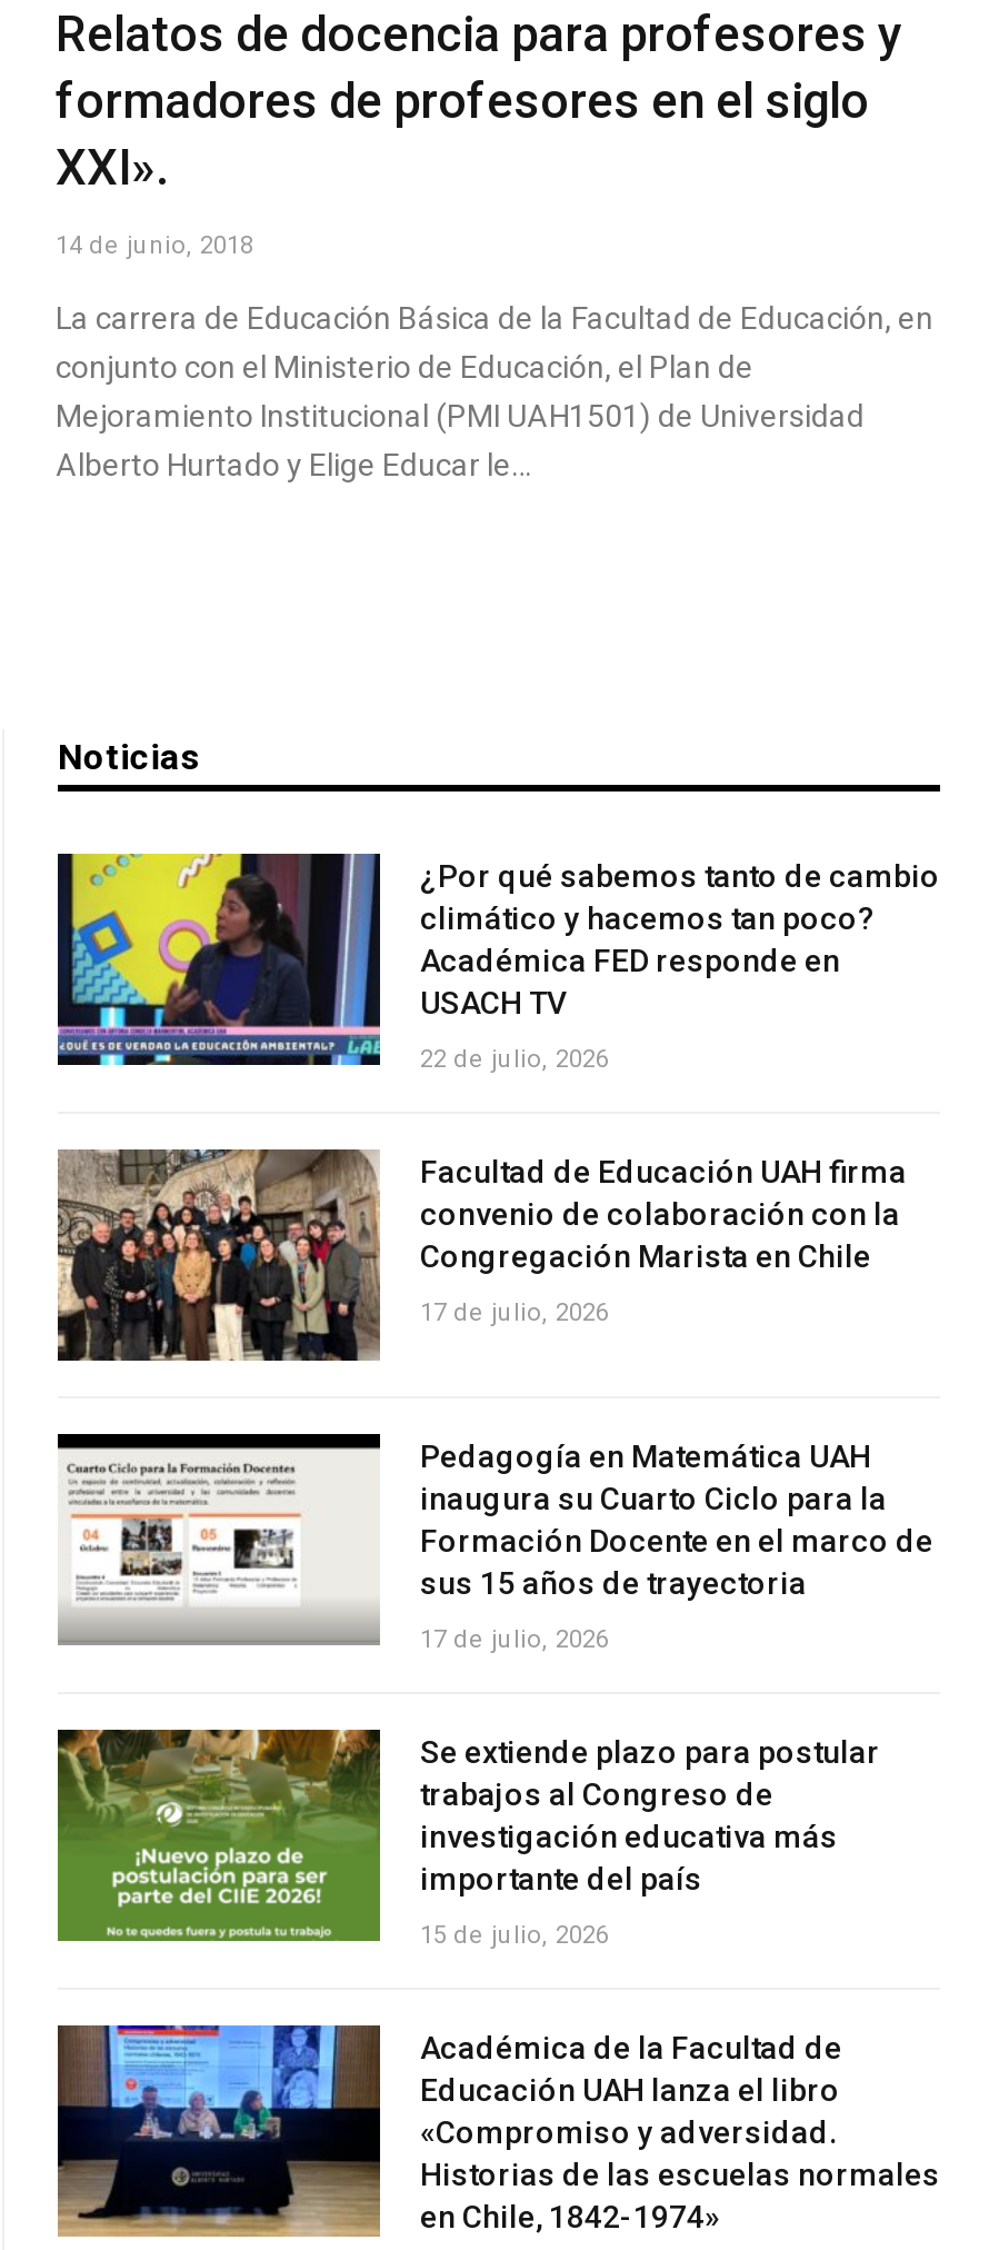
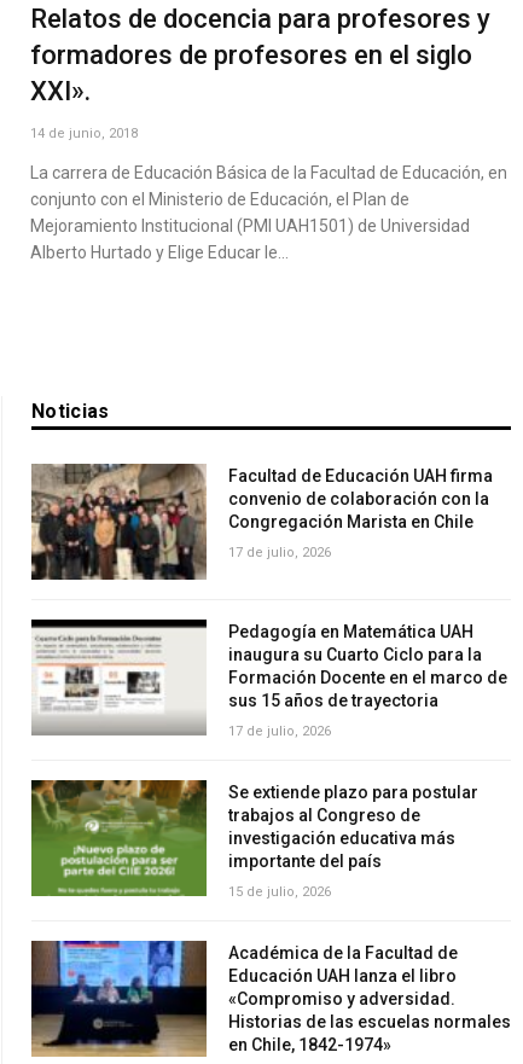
- [image]
- ¿Por qué sabemos tanto de cambio
- climático y hacemos tan poco?
- Académica FED responde en
- USACH TV
- 22 de julio, 2026
